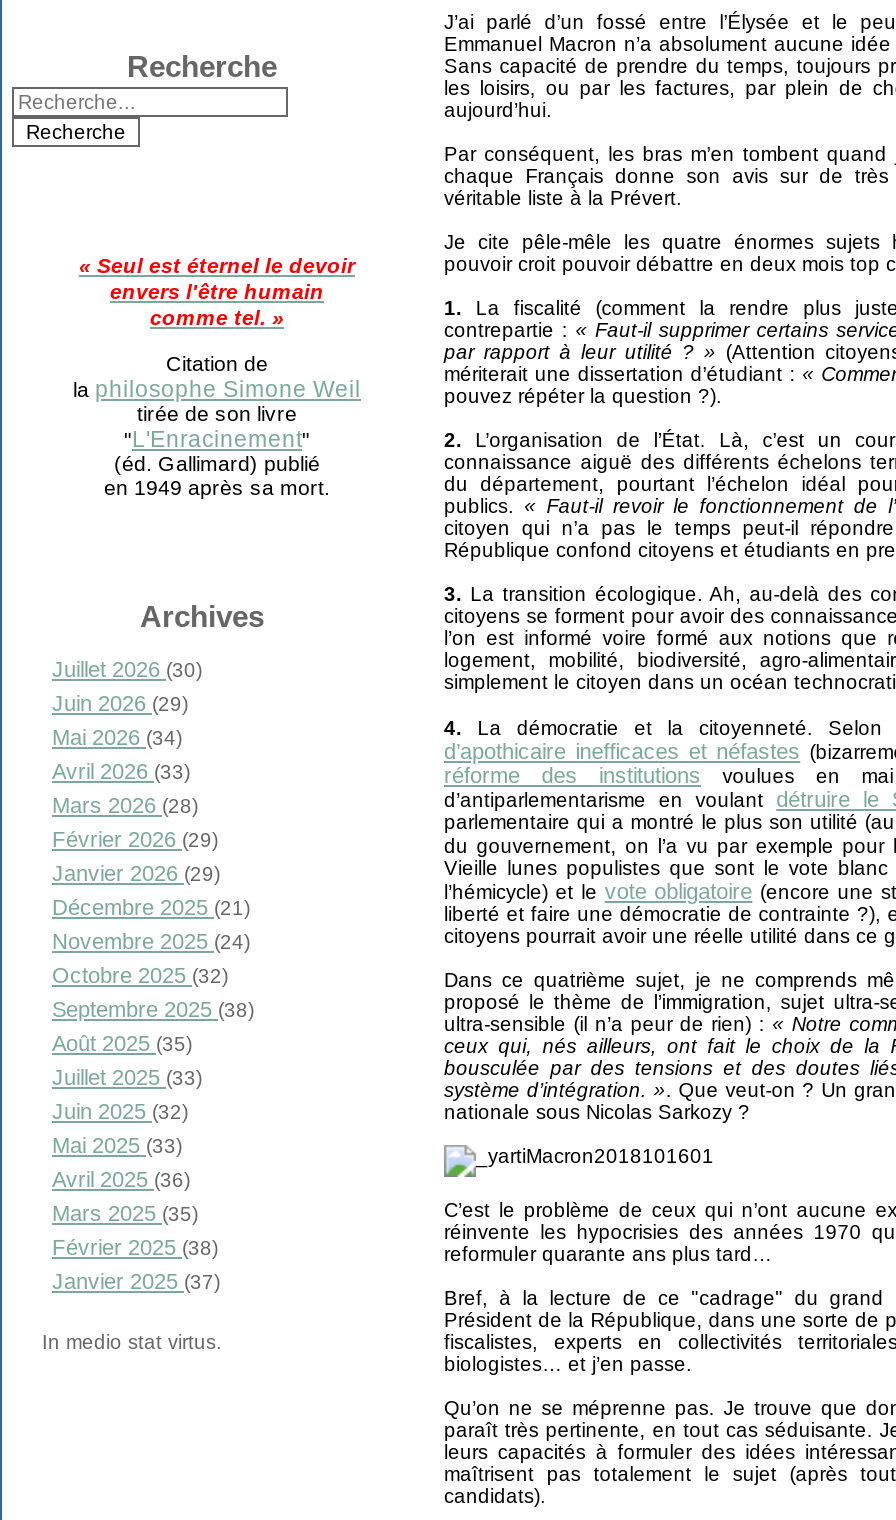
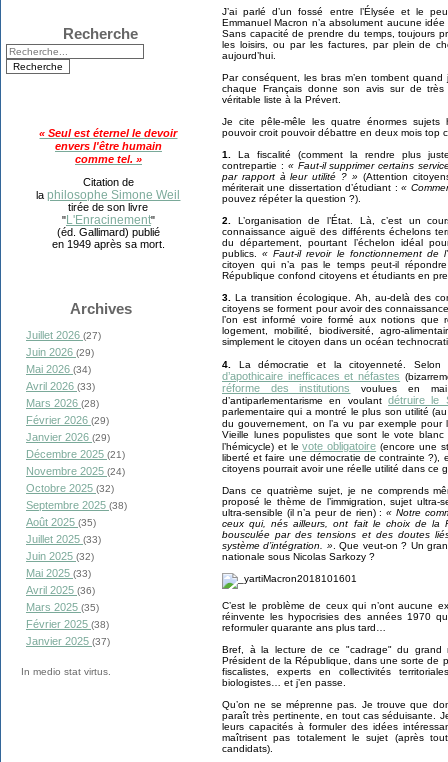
- Juillet 2026 (30)
+ Juillet 2026 (27)
